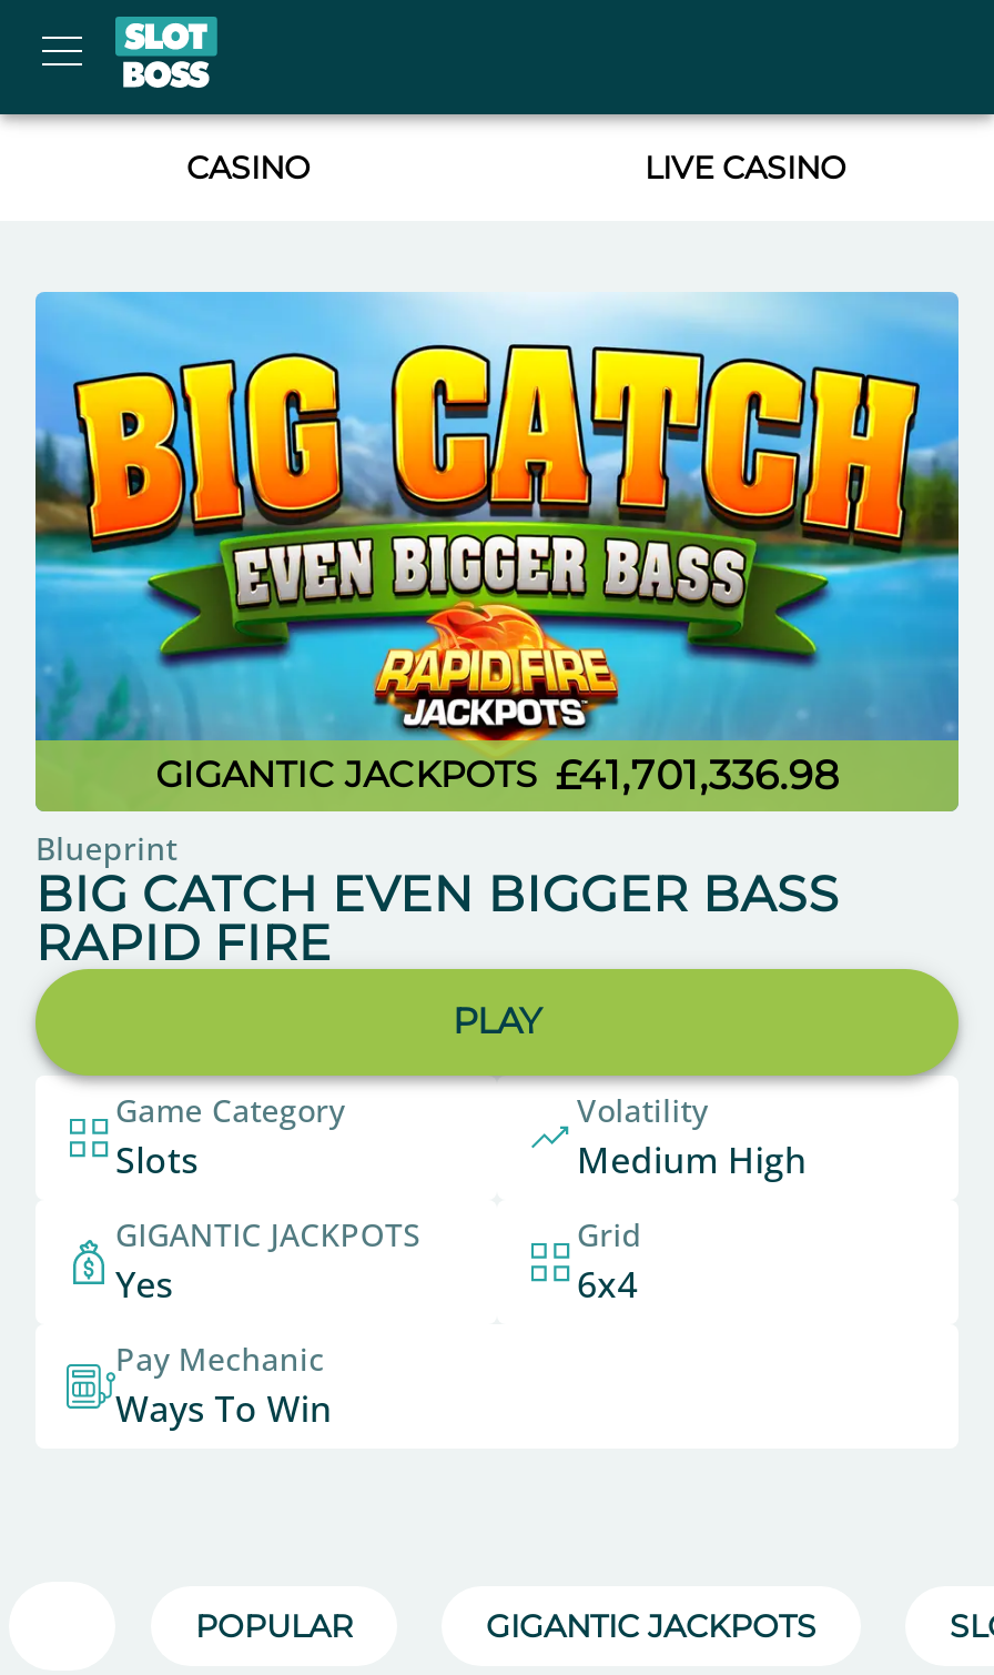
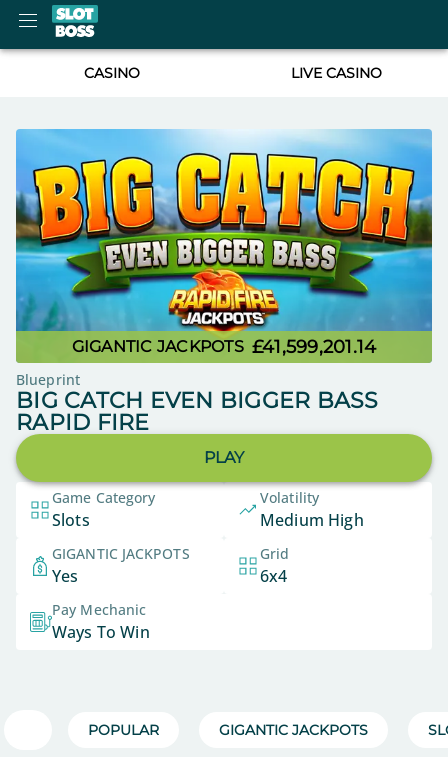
- GIGANTIC JACKPOTS £41,701,336.98
+ GIGANTIC JACKPOTS £41,599,201.14
